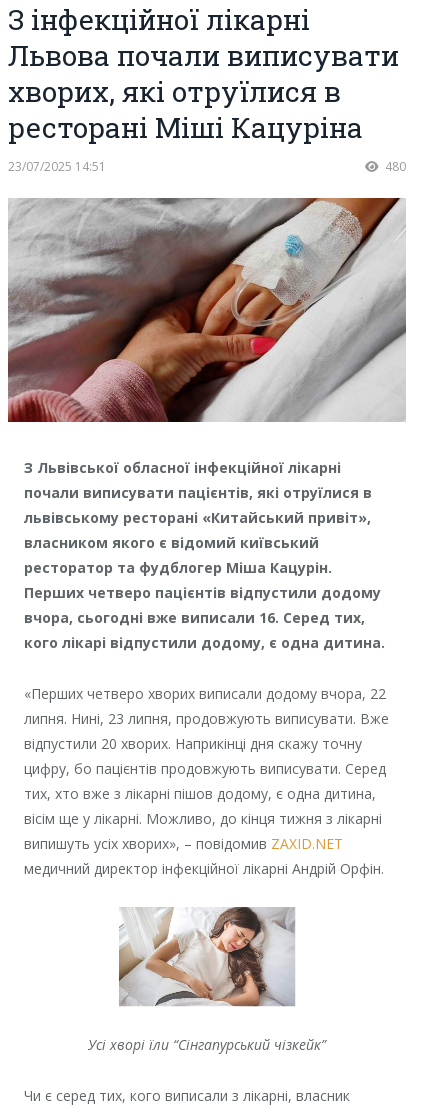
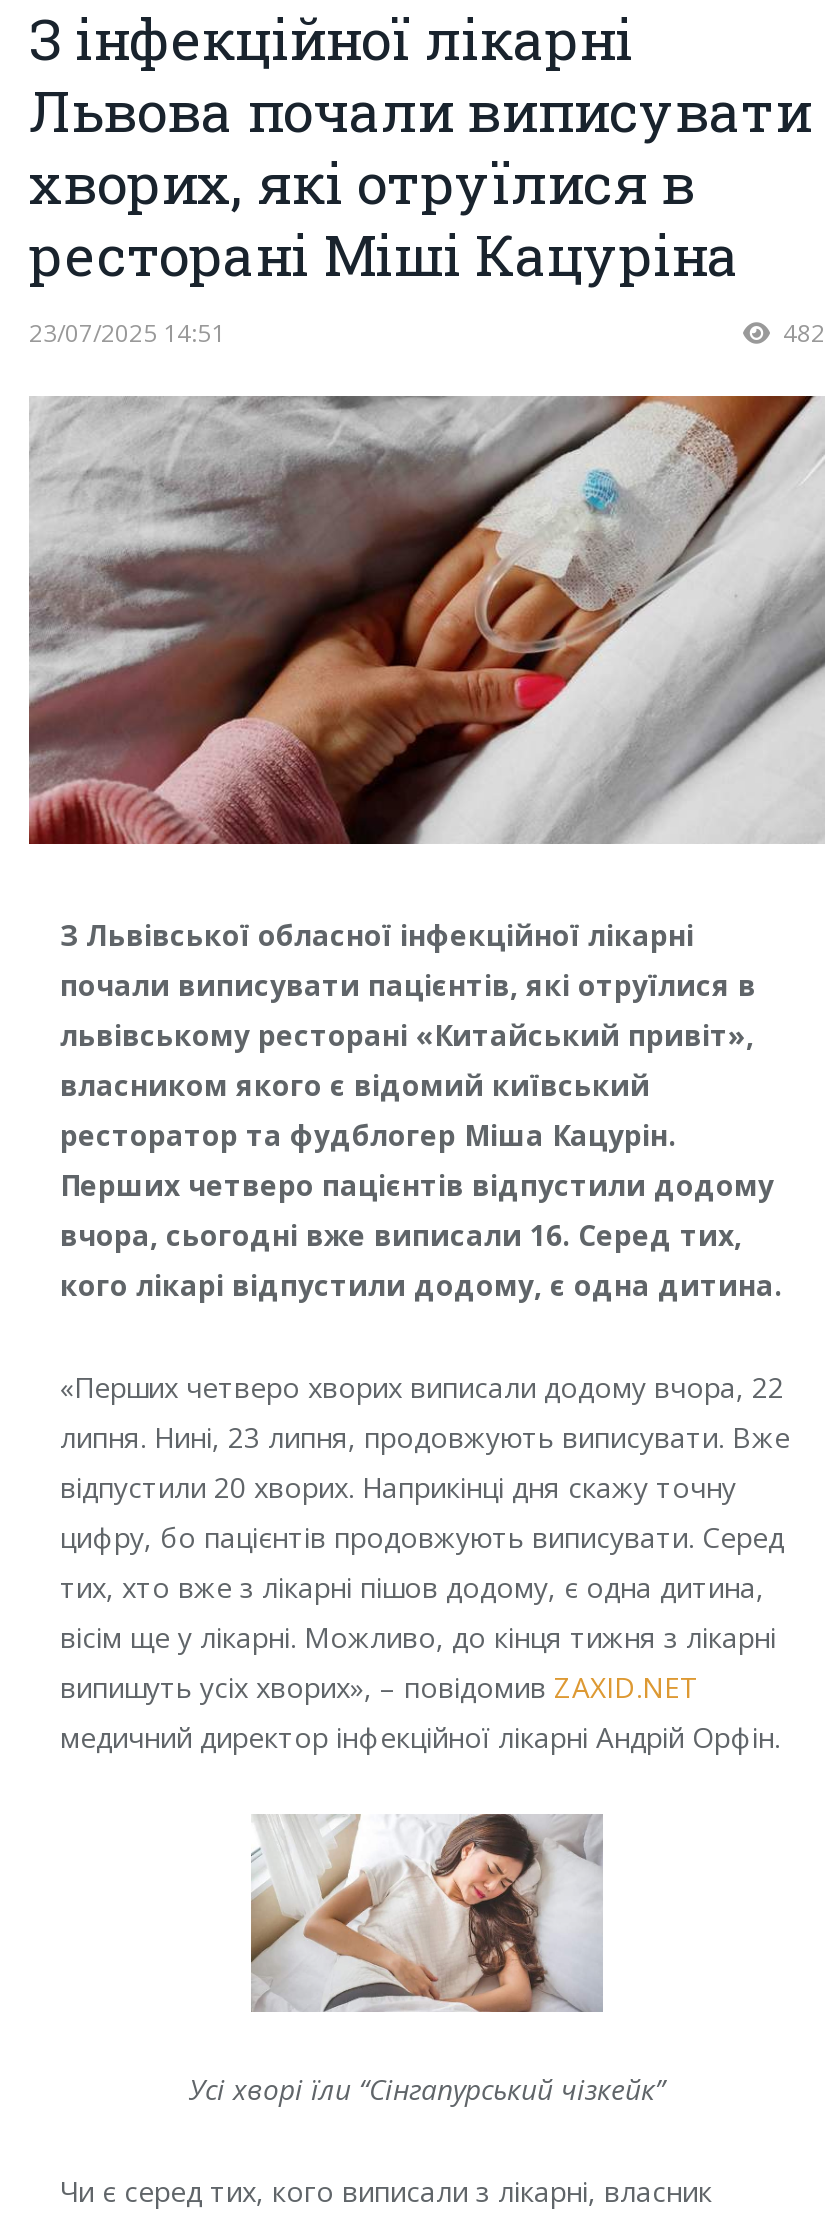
- 480
+ 482
